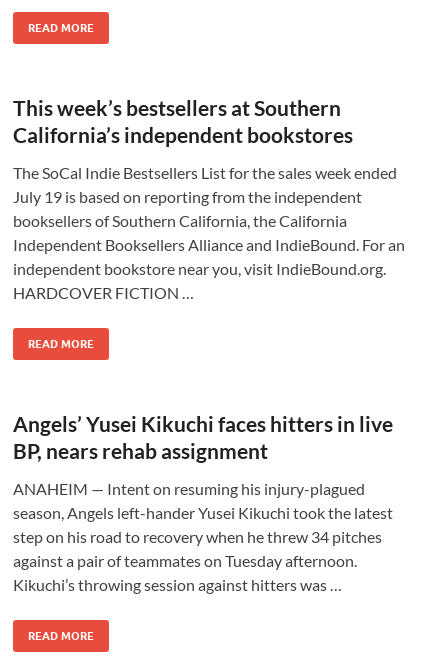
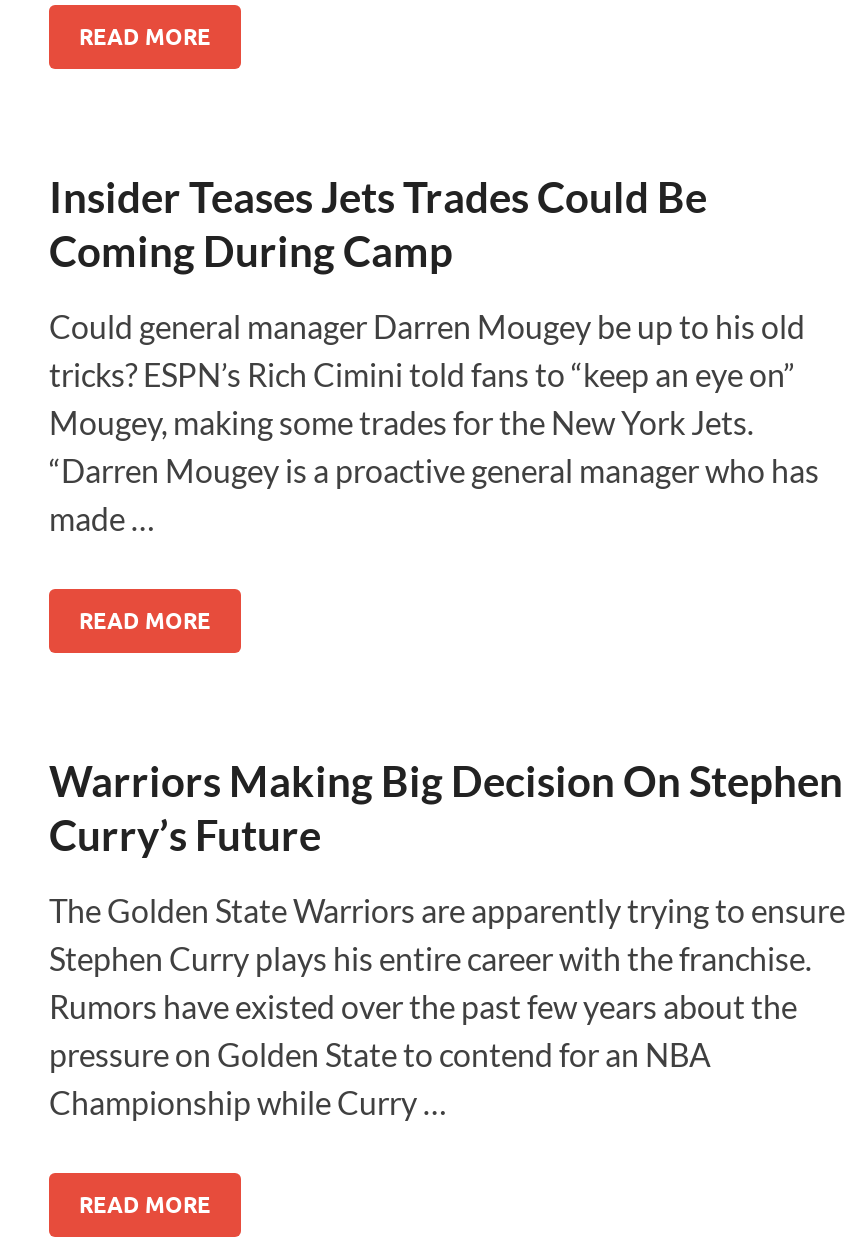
- This week’s bestsellers at Southern
- California’s independent bookstores
+ Insider Teases Jets Trades Could Be
+ Coming During Camp

- The SoCal Indie Bestsellers List for the sales week ended
- July 19 is based on reporting from the independent
- booksellers of Southern California, the California
- Independent Booksellers Alliance and IndieBound. For an
- independent bookstore near you, visit IndieBound.org.
- HARDCOVER FICTION …
+ Could general manager Darren Mougey be up to his old
+ tricks? ESPN’s Rich Cimini told fans to “keep an eye on”
+ Mougey, making some trades for the New York Jets.
+ “Darren Mougey is a proactive general manager who has
+ made …

- Angels’ Yusei Kikuchi faces hitters in live
- BP, nears rehab assignment
+ Warriors Making Big Decision On Stephen
+ Curry’s Future

- ANAHEIM — Intent on resuming his injury-plagued
- season, Angels left-hander Yusei Kikuchi took the latest
- step on his road to recovery when he threw 34 pitches
- against a pair of teammates on Tuesday afternoon.
- Kikuchi’s throwing session against hitters was …
+ The Golden State Warriors are apparently trying to ensure
+ Stephen Curry plays his entire career with the franchise.
+ Rumors have existed over the past few years about the
+ pressure on Golden State to contend for an NBA
+ Championship while Curry …
